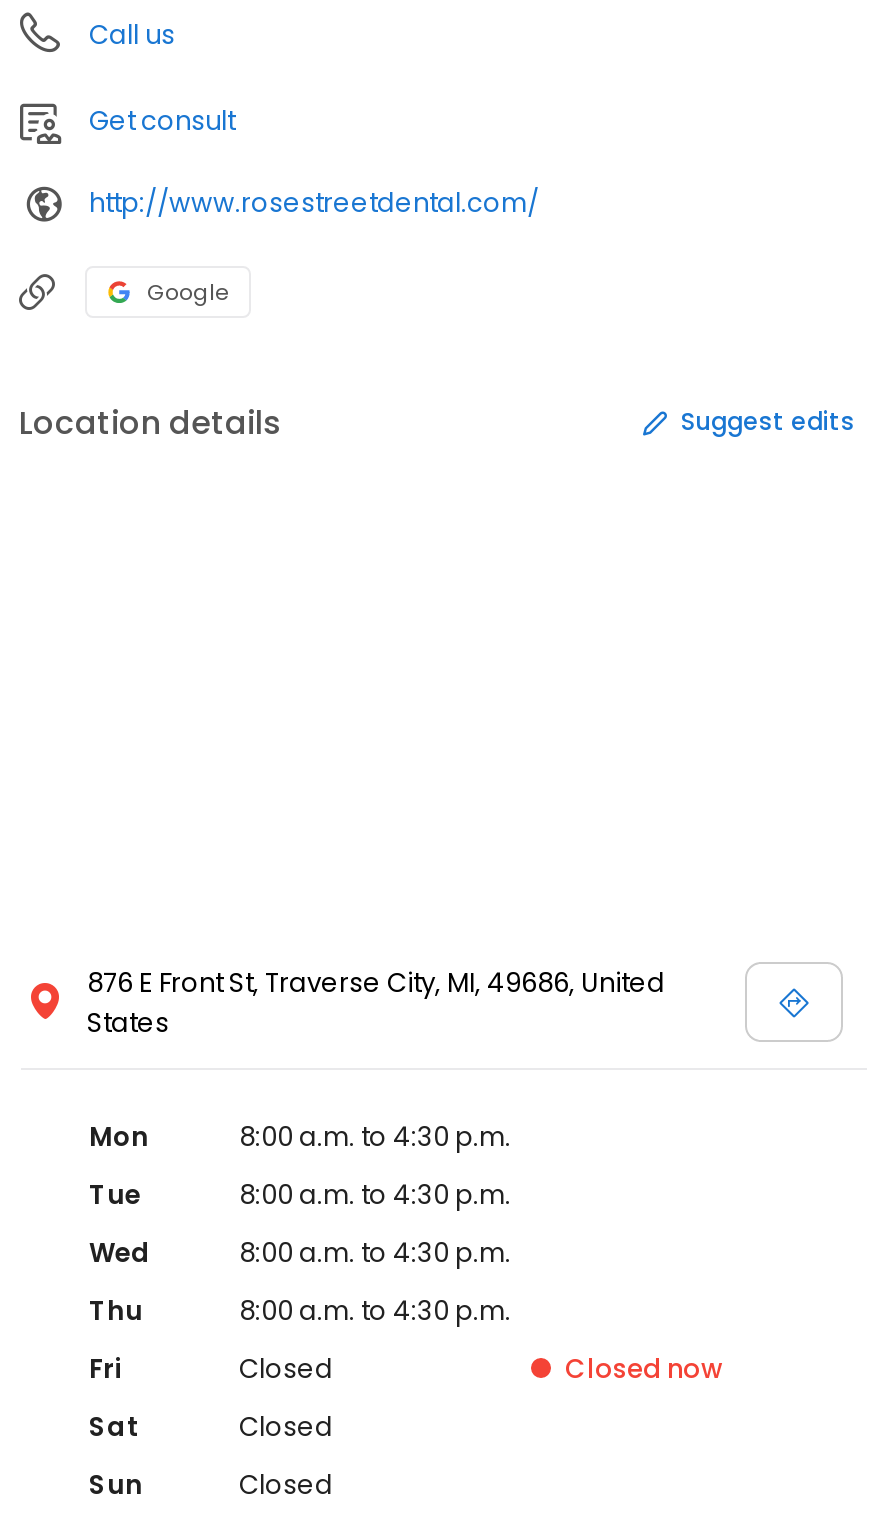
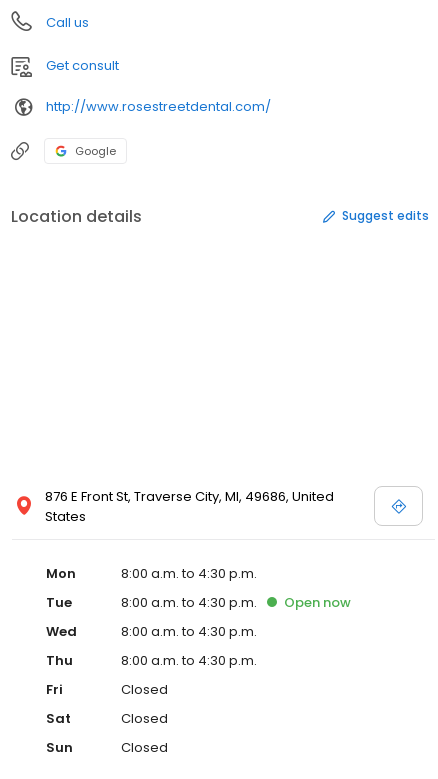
+ Open now

- Closed now
